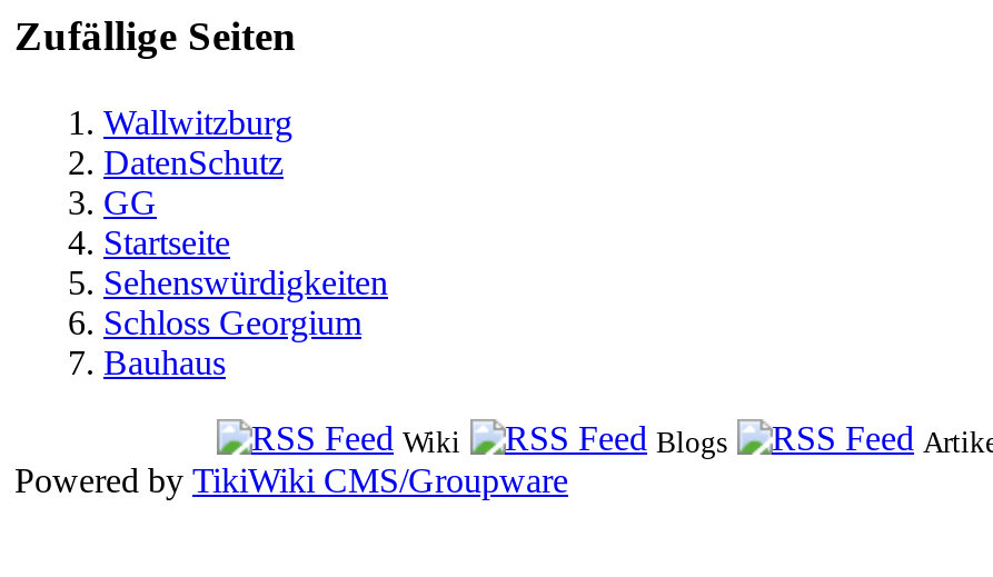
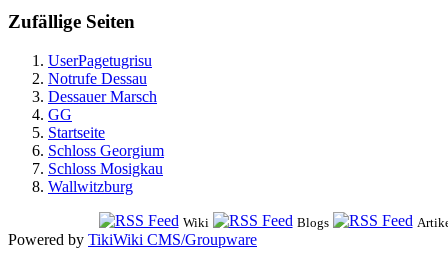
moved down: Wallwitzburg

- DatenSchutz
+ UserPagetugrisu
+ Notrufe Dessau
+ Dessauer Marsch

- Sehenswürdigkeiten

- Bauhaus
+ Schloss Mosigkau
